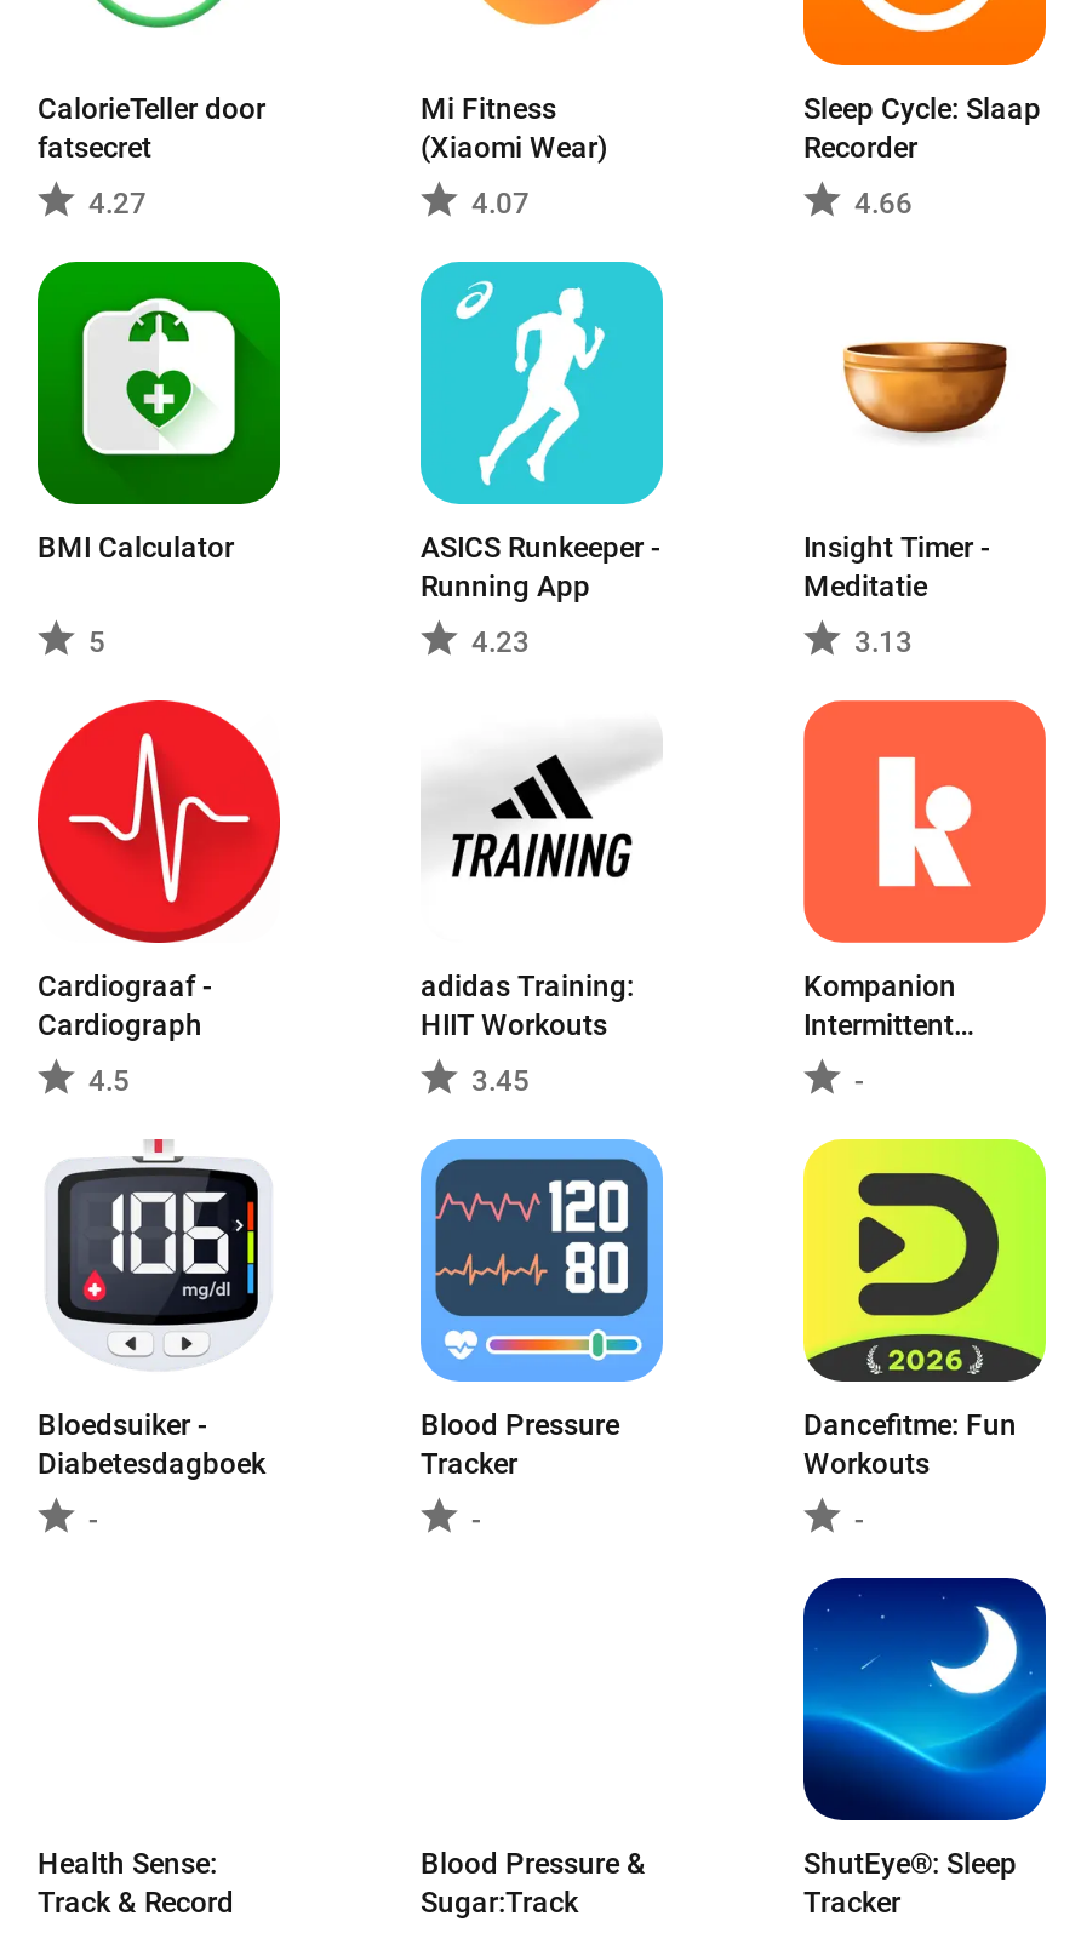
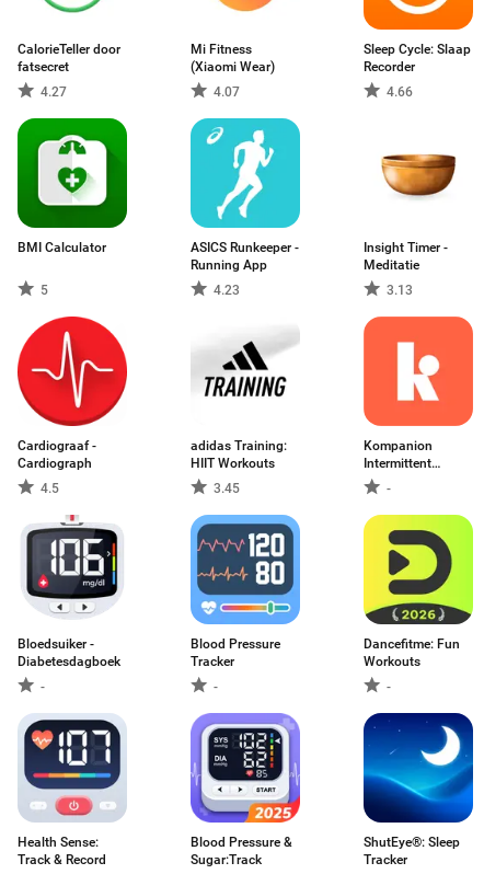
+ [image]

+ [image]
